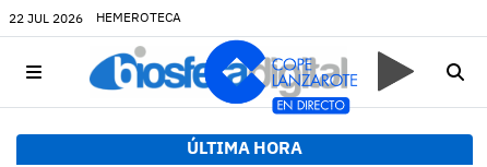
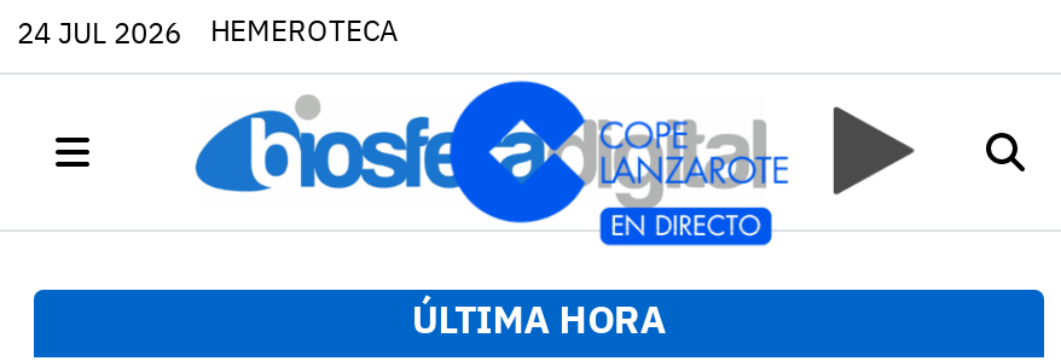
- 22 JUL 2026 HEMEROTECA
+ 24 JUL 2026 HEMEROTECA
